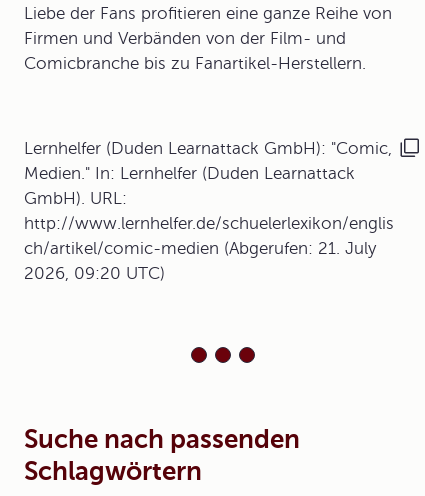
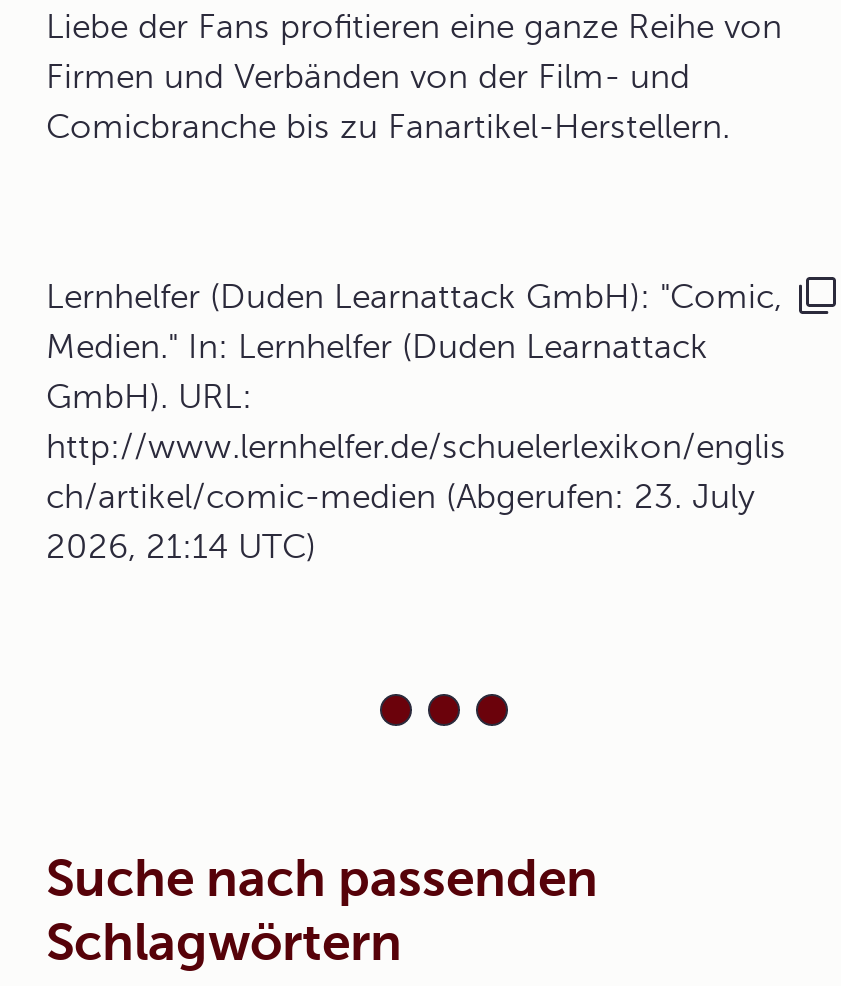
- ch/artikel/comic-medien (Abgerufen: 21. July
+ ch/artikel/comic-medien (Abgerufen: 23. July

- 2026, 09:20 UTC)
+ 2026, 21:14 UTC)
